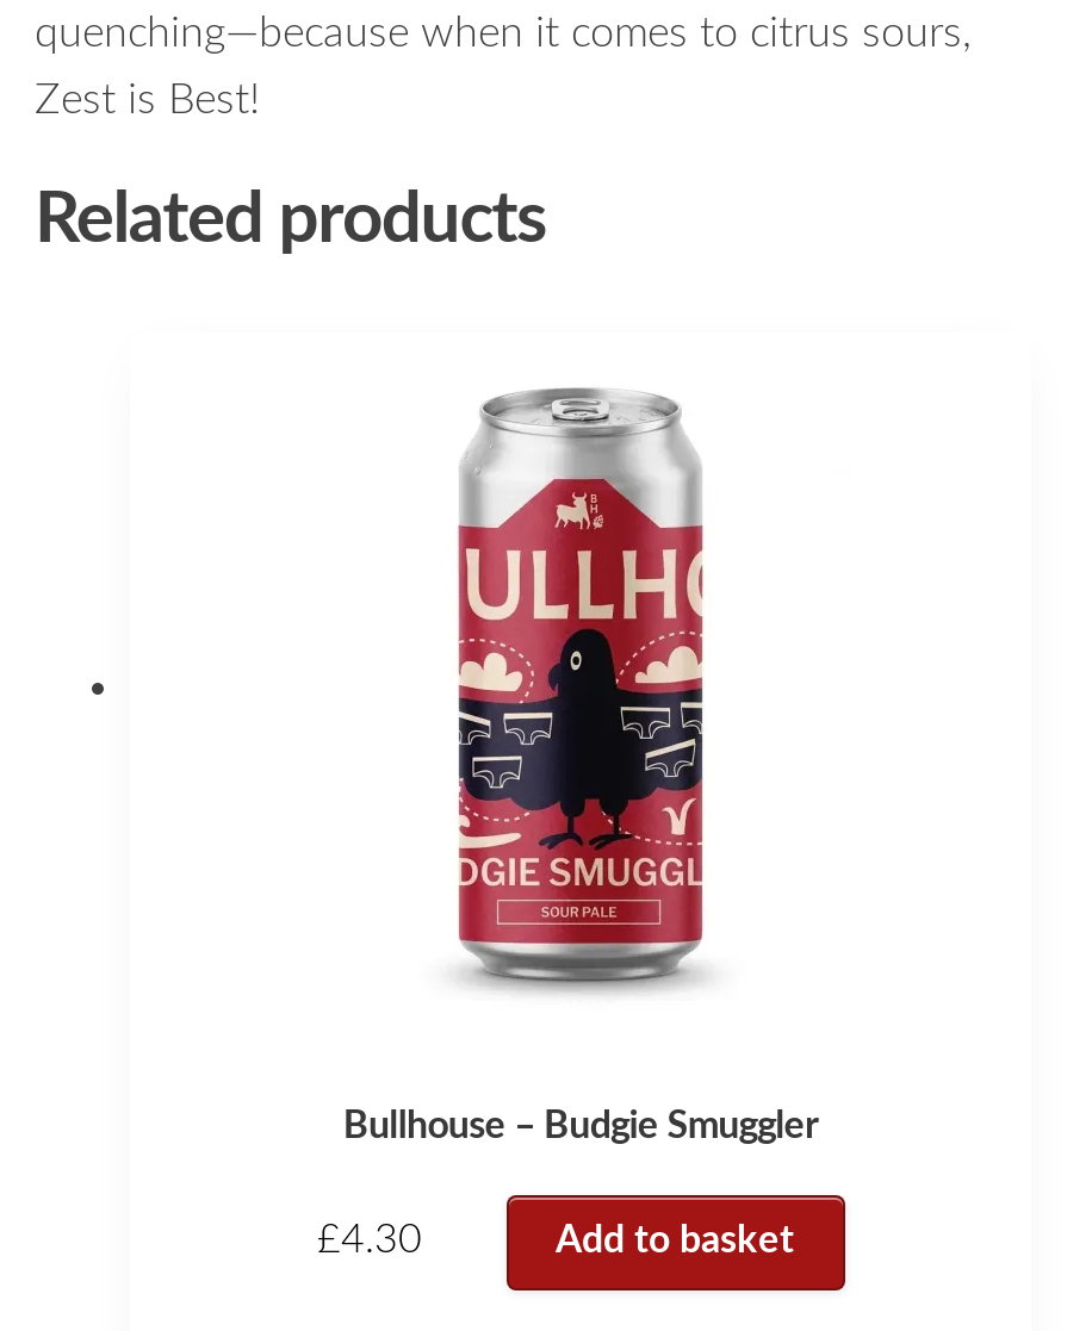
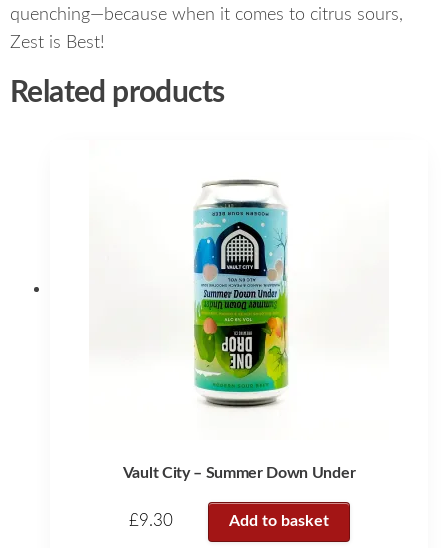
- [image]
+ [image]

- Bullhouse – Budgie Smuggler
+ Vault City – Summer Down Under

- £4.30
+ £9.30
